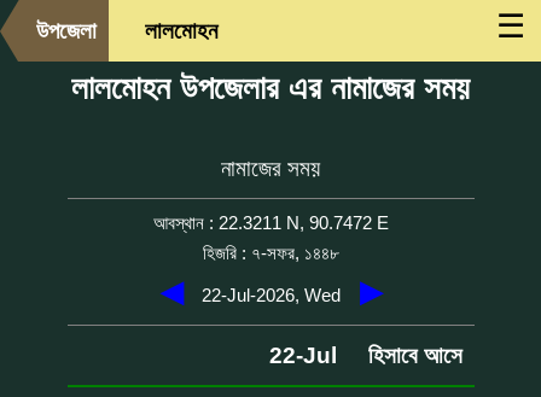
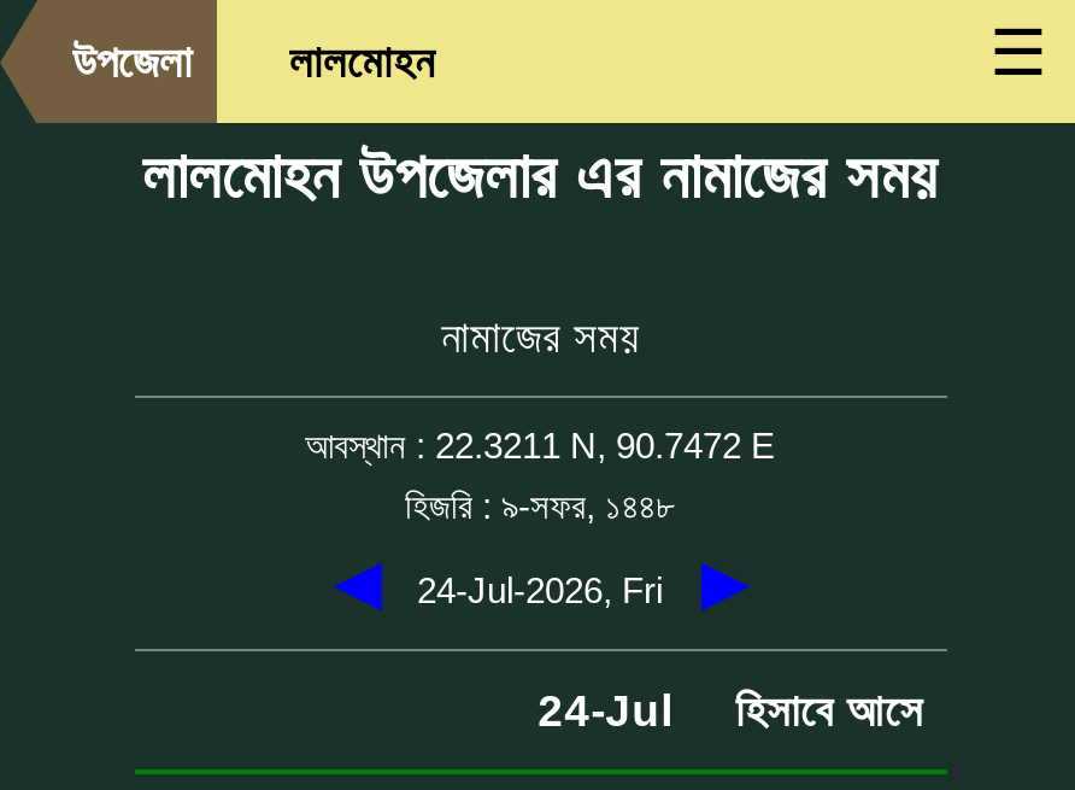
- হিজরি : ৭-সফর, ১৪৪৮
+ হিজরি : ৯-সফর, ১৪৪৮

- 22-Jul-2026, Wed
+ 24-Jul-2026, Fri

- 22-Jul হিসাবে আসে
+ 24-Jul হিসাবে আসে
